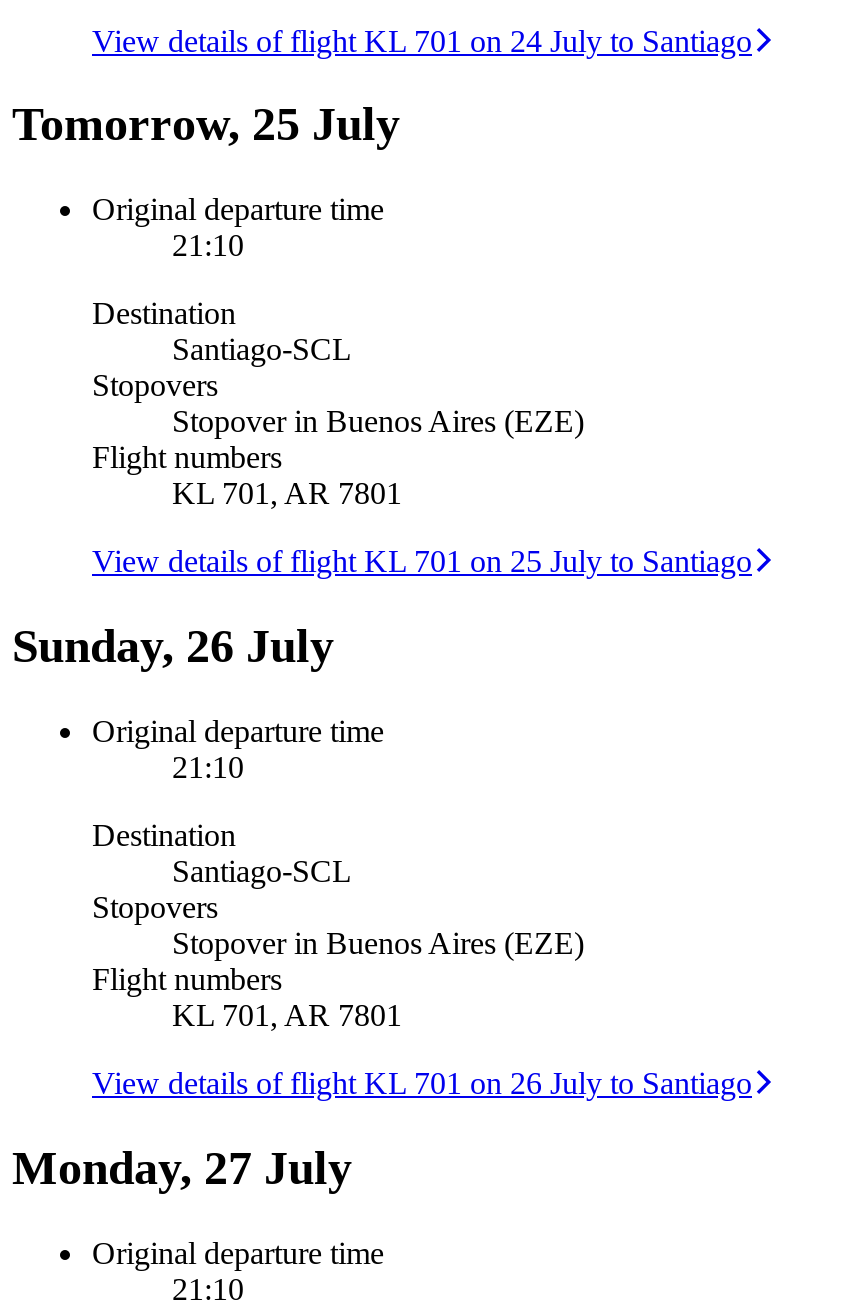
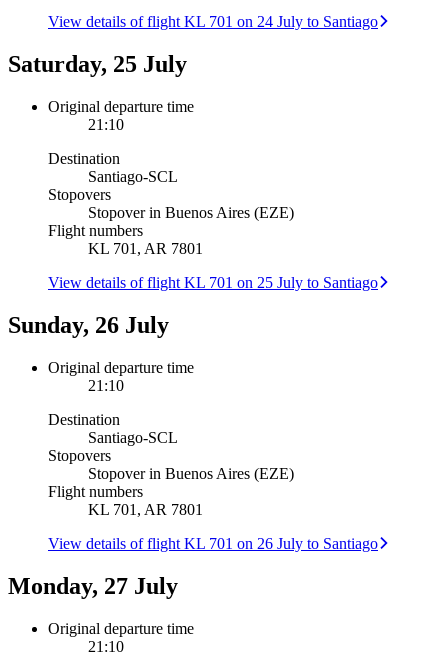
- Tomorrow, 25 July
+ Saturday, 25 July
